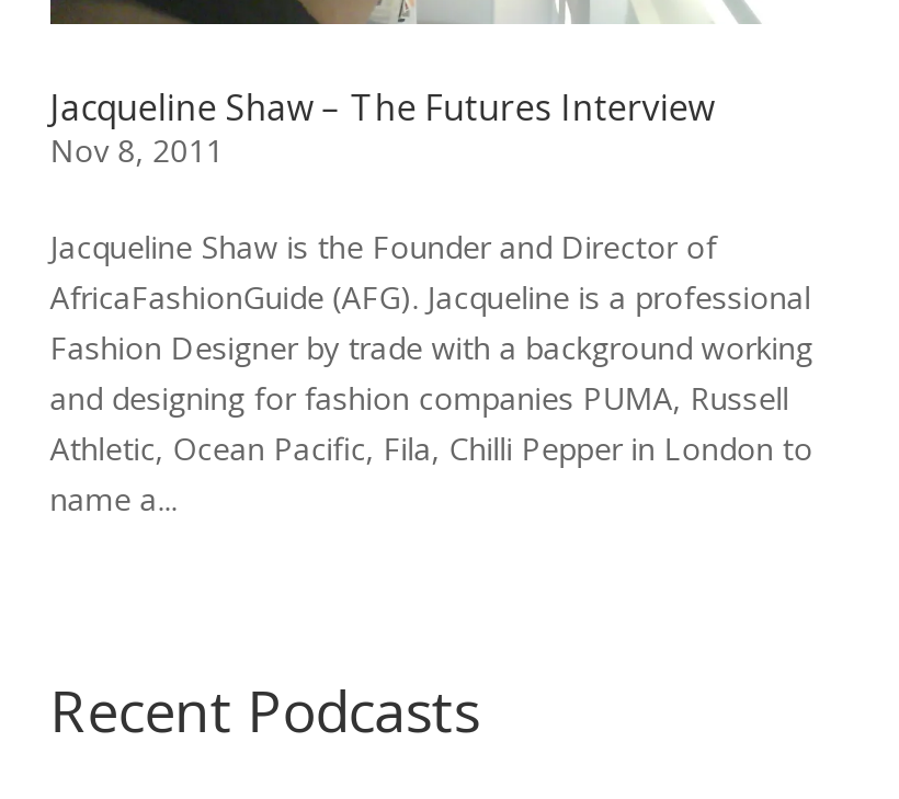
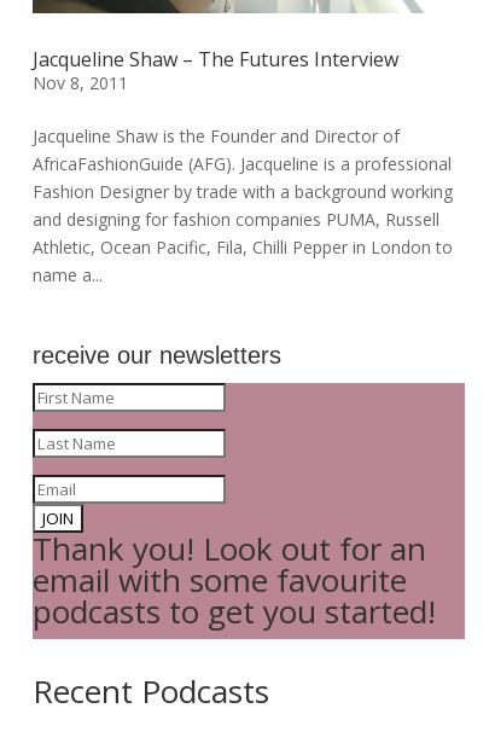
+ [image]
+ JOIN
+ Thank you! Look out for an
+ email with some favourite
+ podcasts to get you started!

+ receive our newsletters
